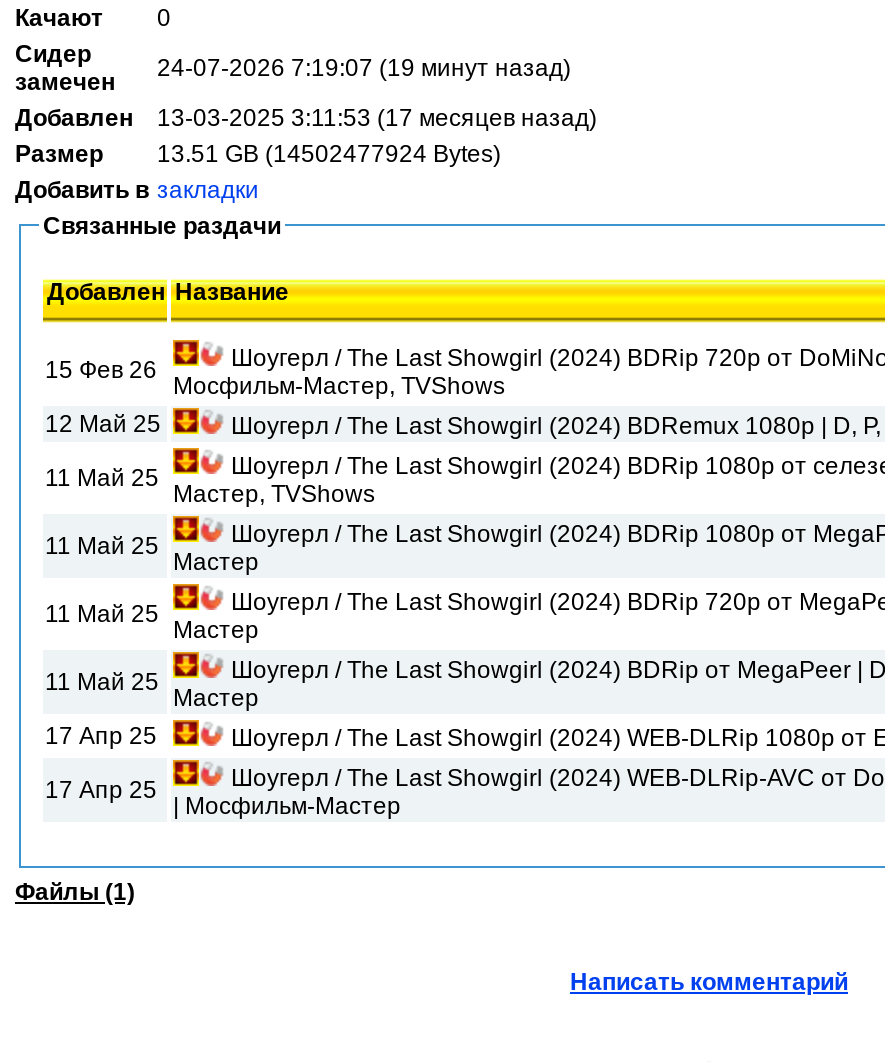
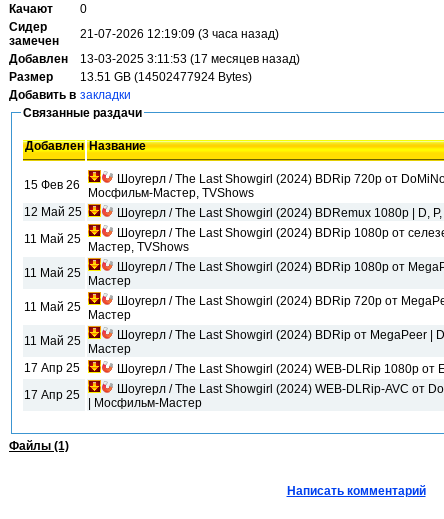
- замечен 24-07-2026 7:19:07 (19 минут назад)
+ замечен 21-07-2026 12:19:09 (3 часа назад)
